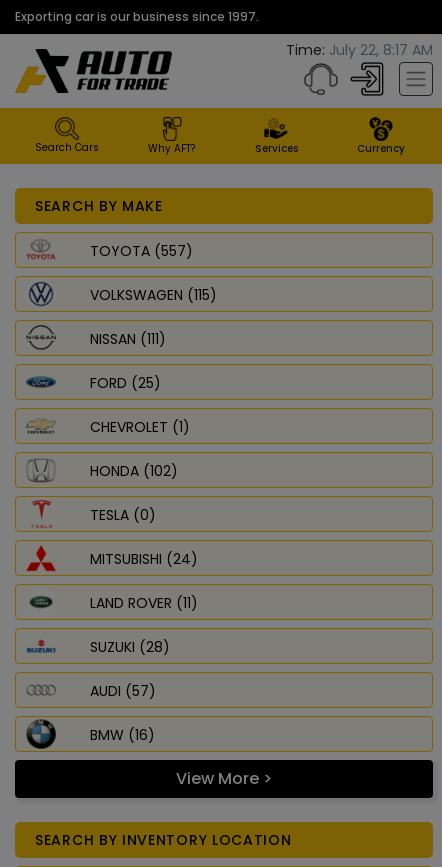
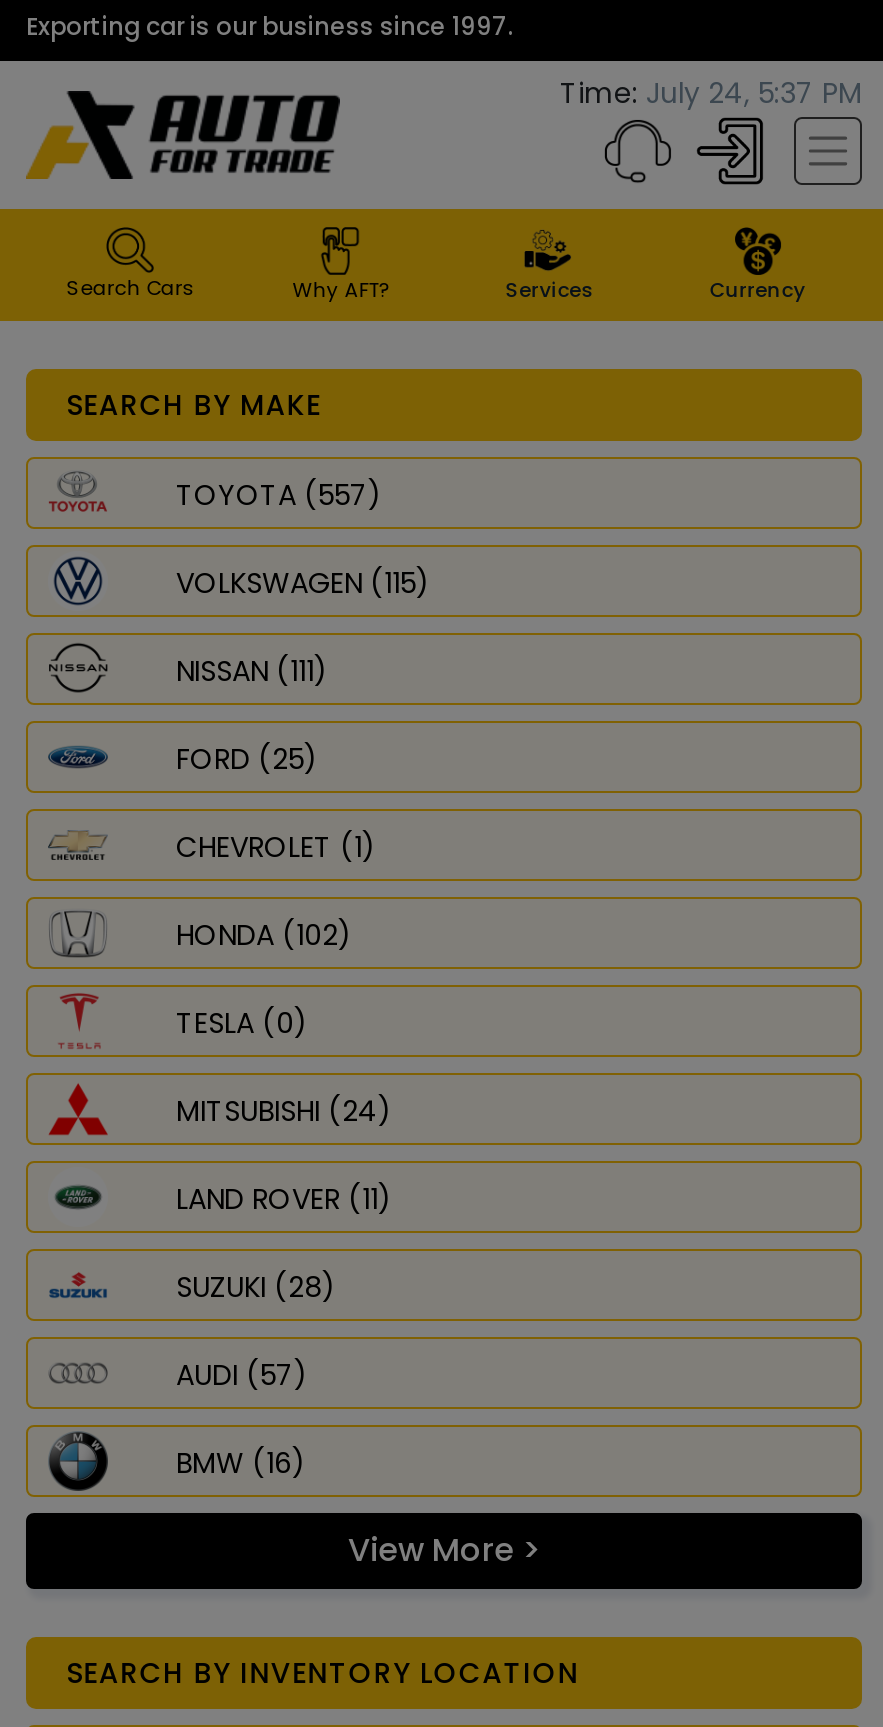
- Time: July 22, 8:17 AM
+ Time: July 24, 5:37 PM
